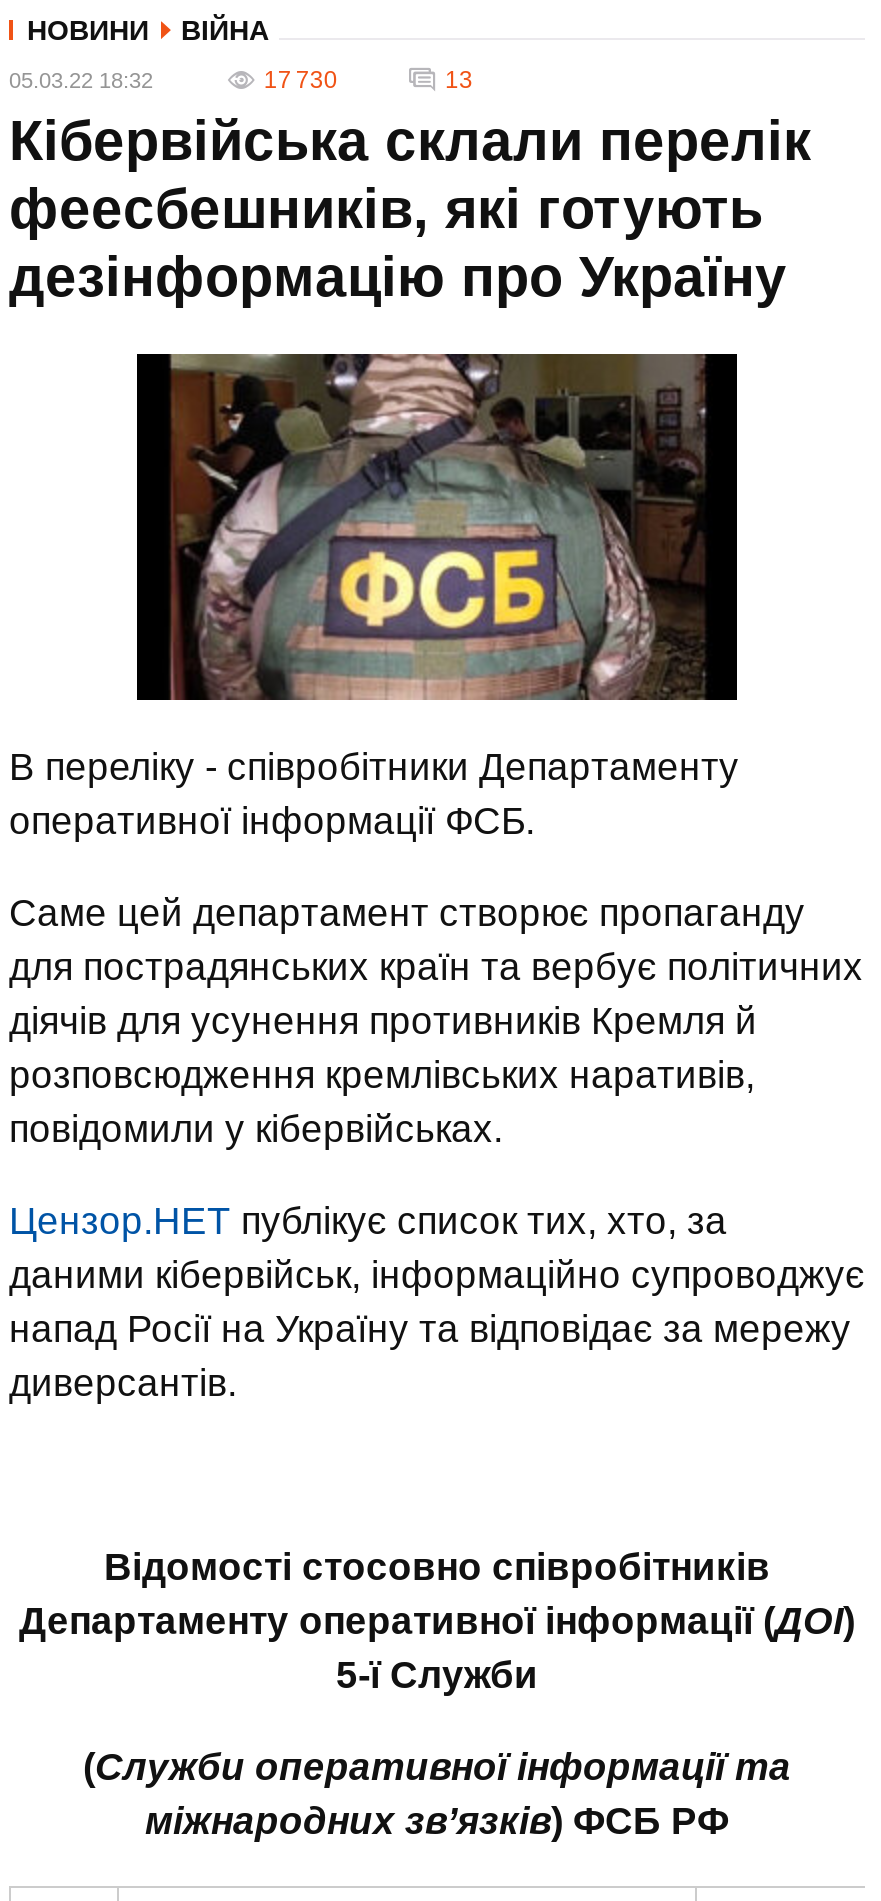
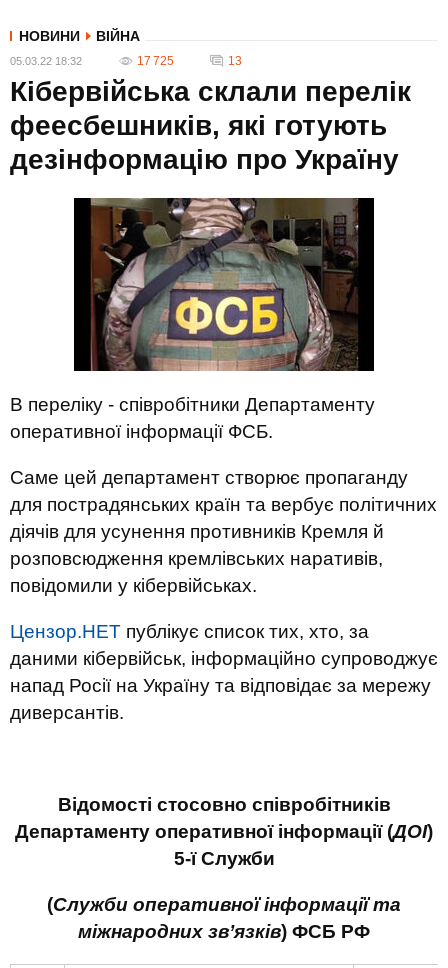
- 17 730
+ 17 725
